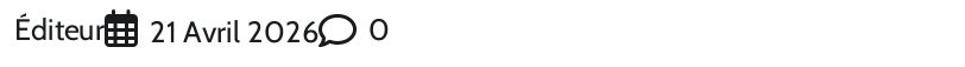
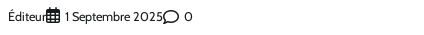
- 21 Avril 2026
+ 1 Septembre 2025
